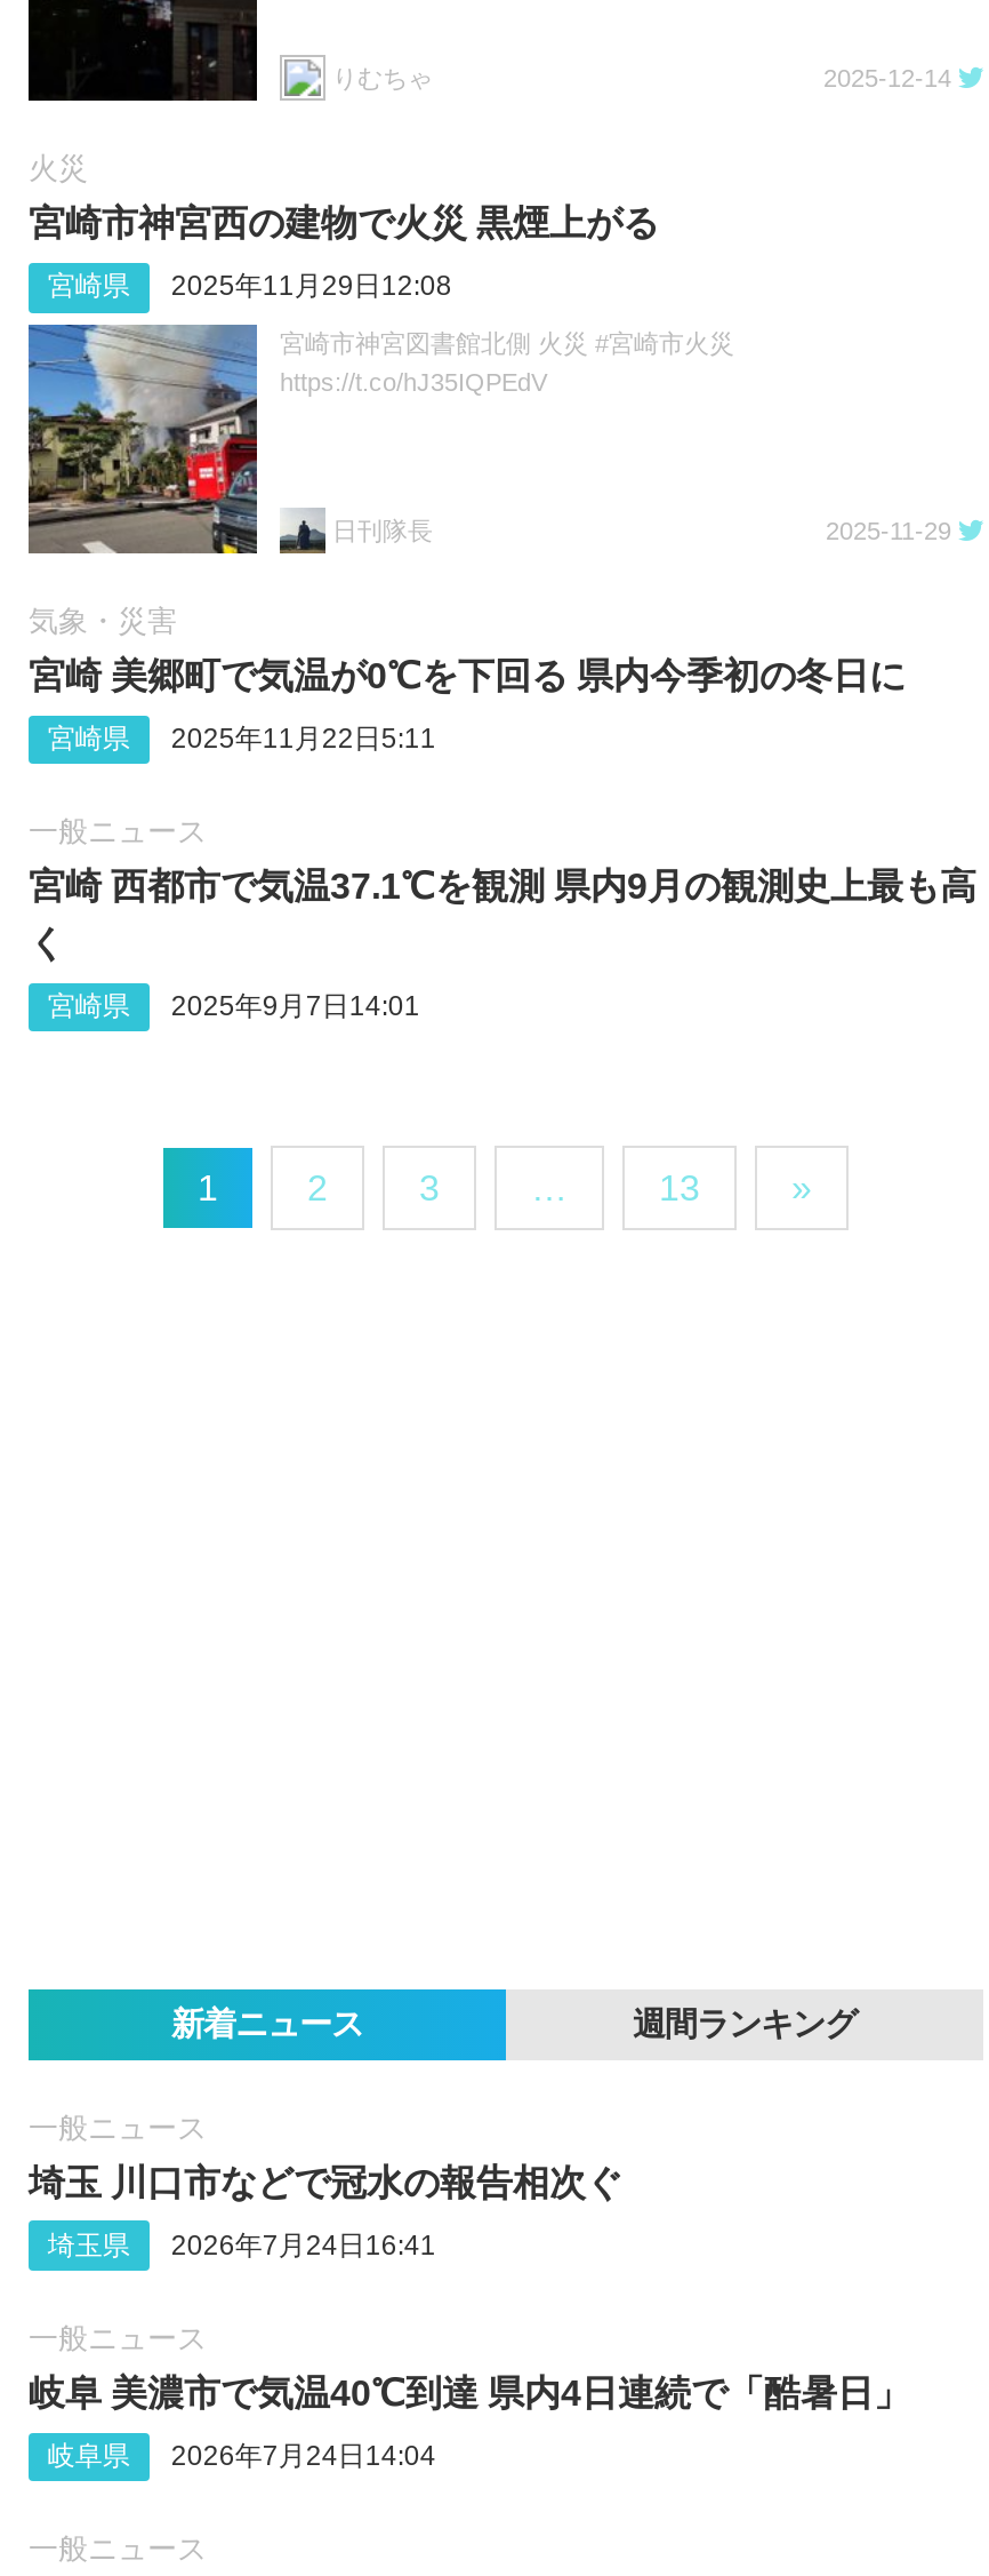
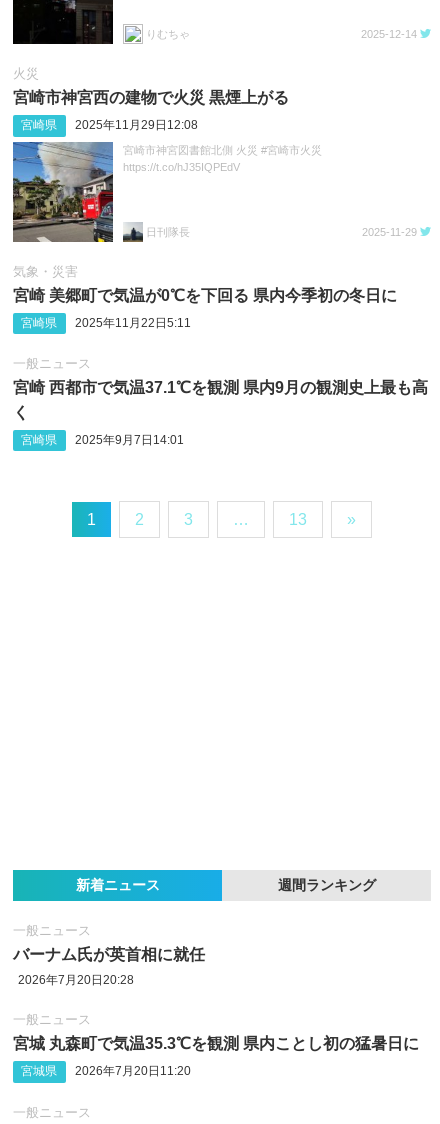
- 埼玉 川口市などで冠水の報告相次ぐ
+ バーナム氏が英首相に就任

- 埼玉県
- 2026年7月24日16:41
+ 2026年7月20日20:28

- 岐阜 美濃市で気温40℃到達 県内4日連続で「酷暑日」
+ 宮城 丸森町で気温35.3℃を観測 県内ことし初の猛暑日に

- 岐阜県
+ 宮城県

- 2026年7月24日14:04
+ 2026年7月20日11:20
